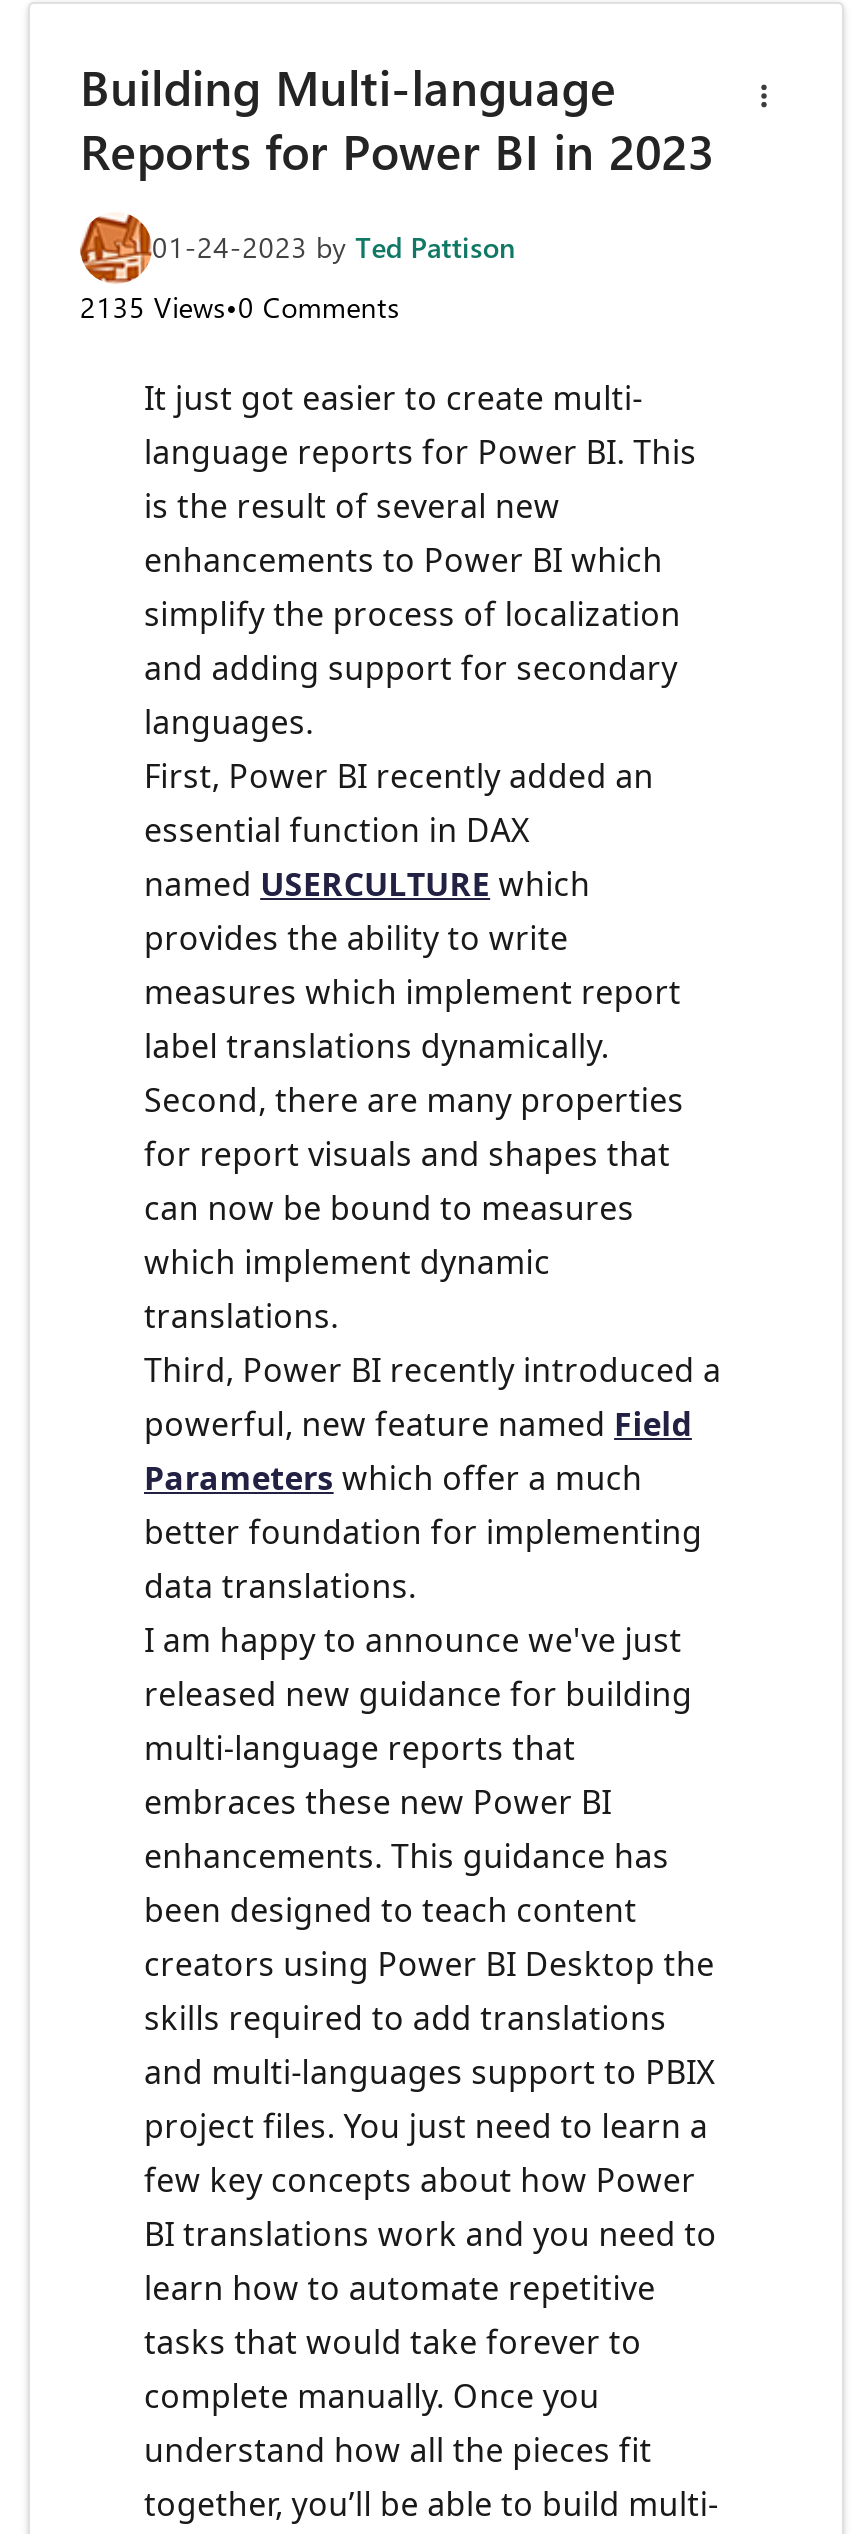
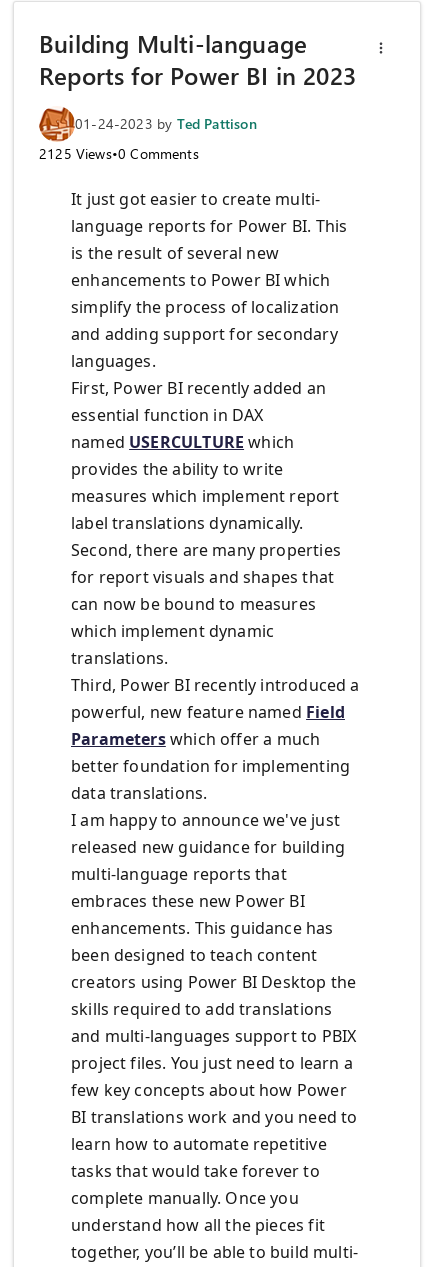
- 2135 Views•0 Comments
+ 2125 Views•0 Comments
